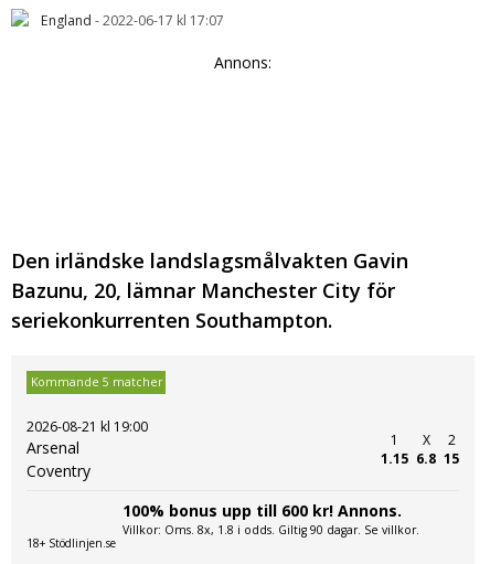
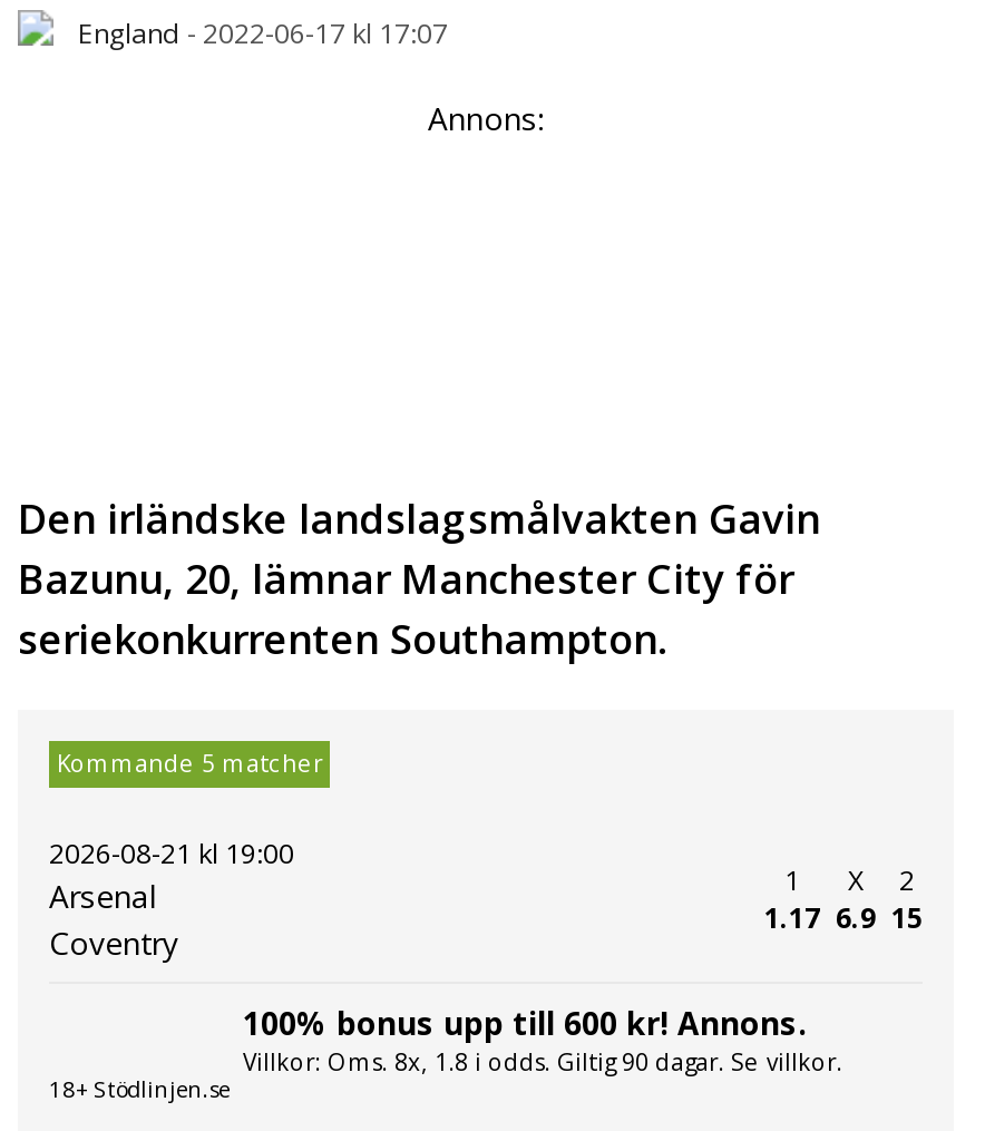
- 1.15
+ 1.17

- 6.8
+ 6.9
